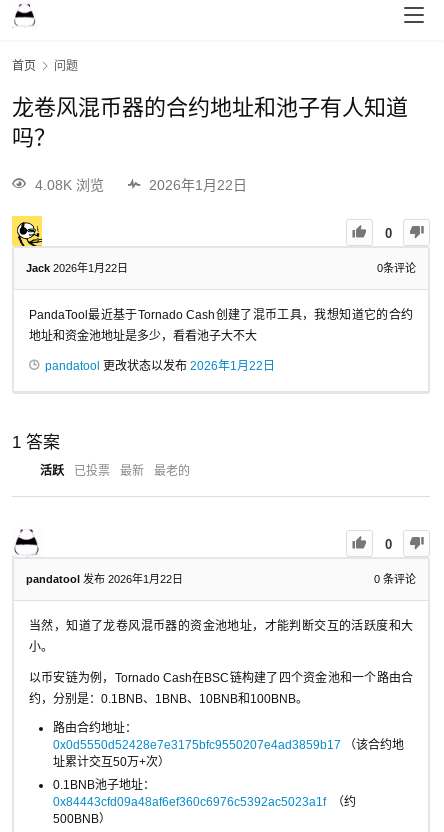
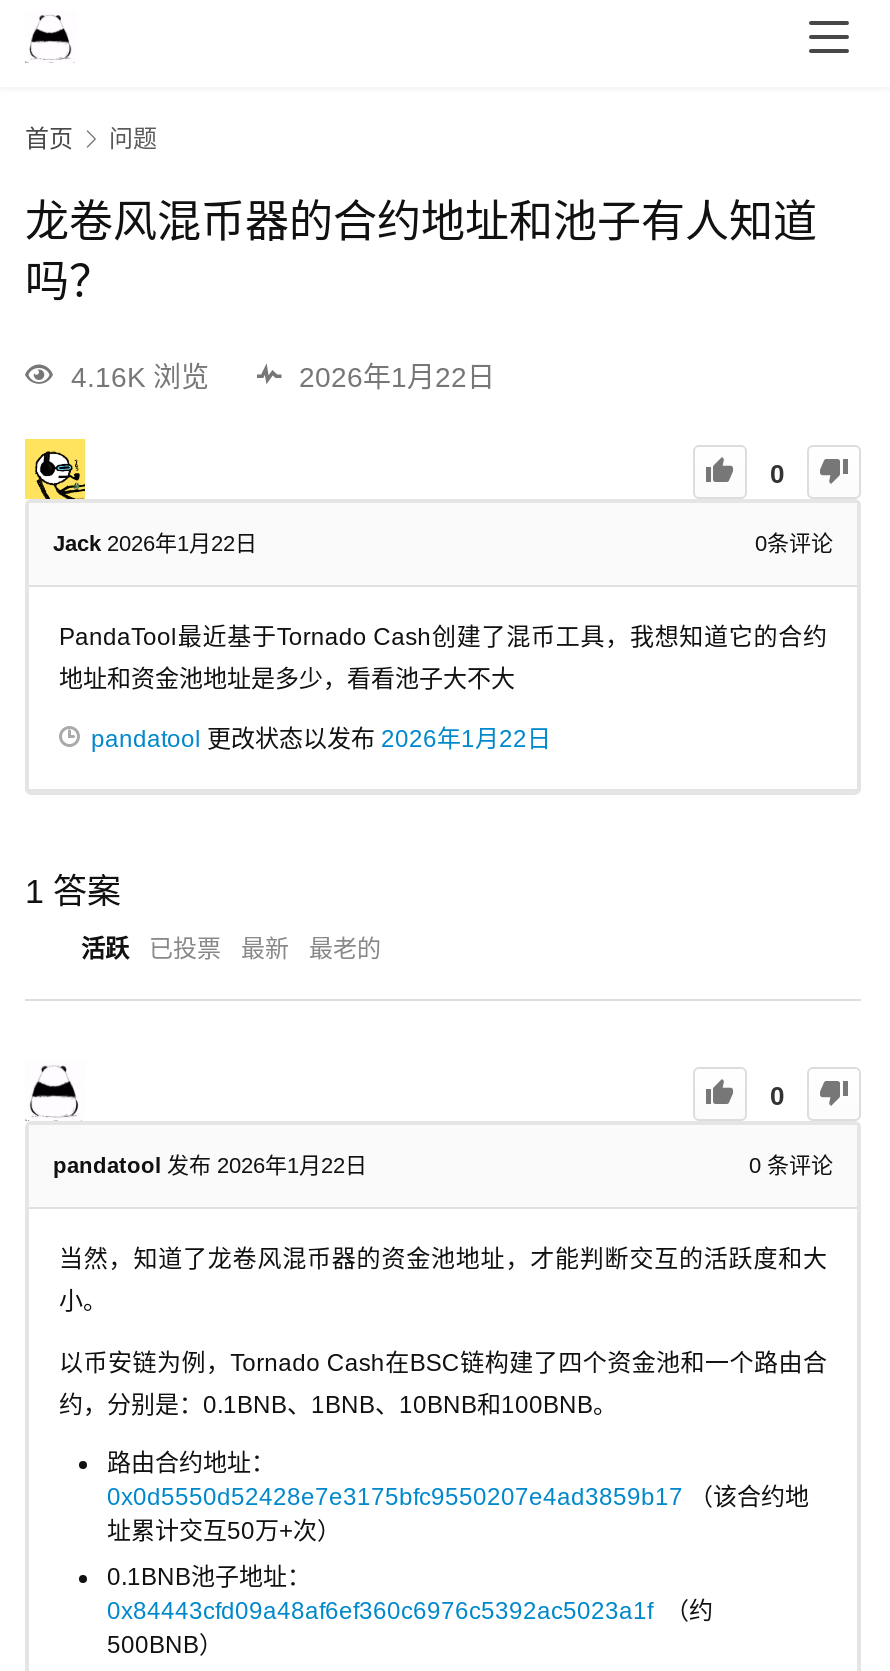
- 4.08K 浏览
+ 4.16K 浏览
